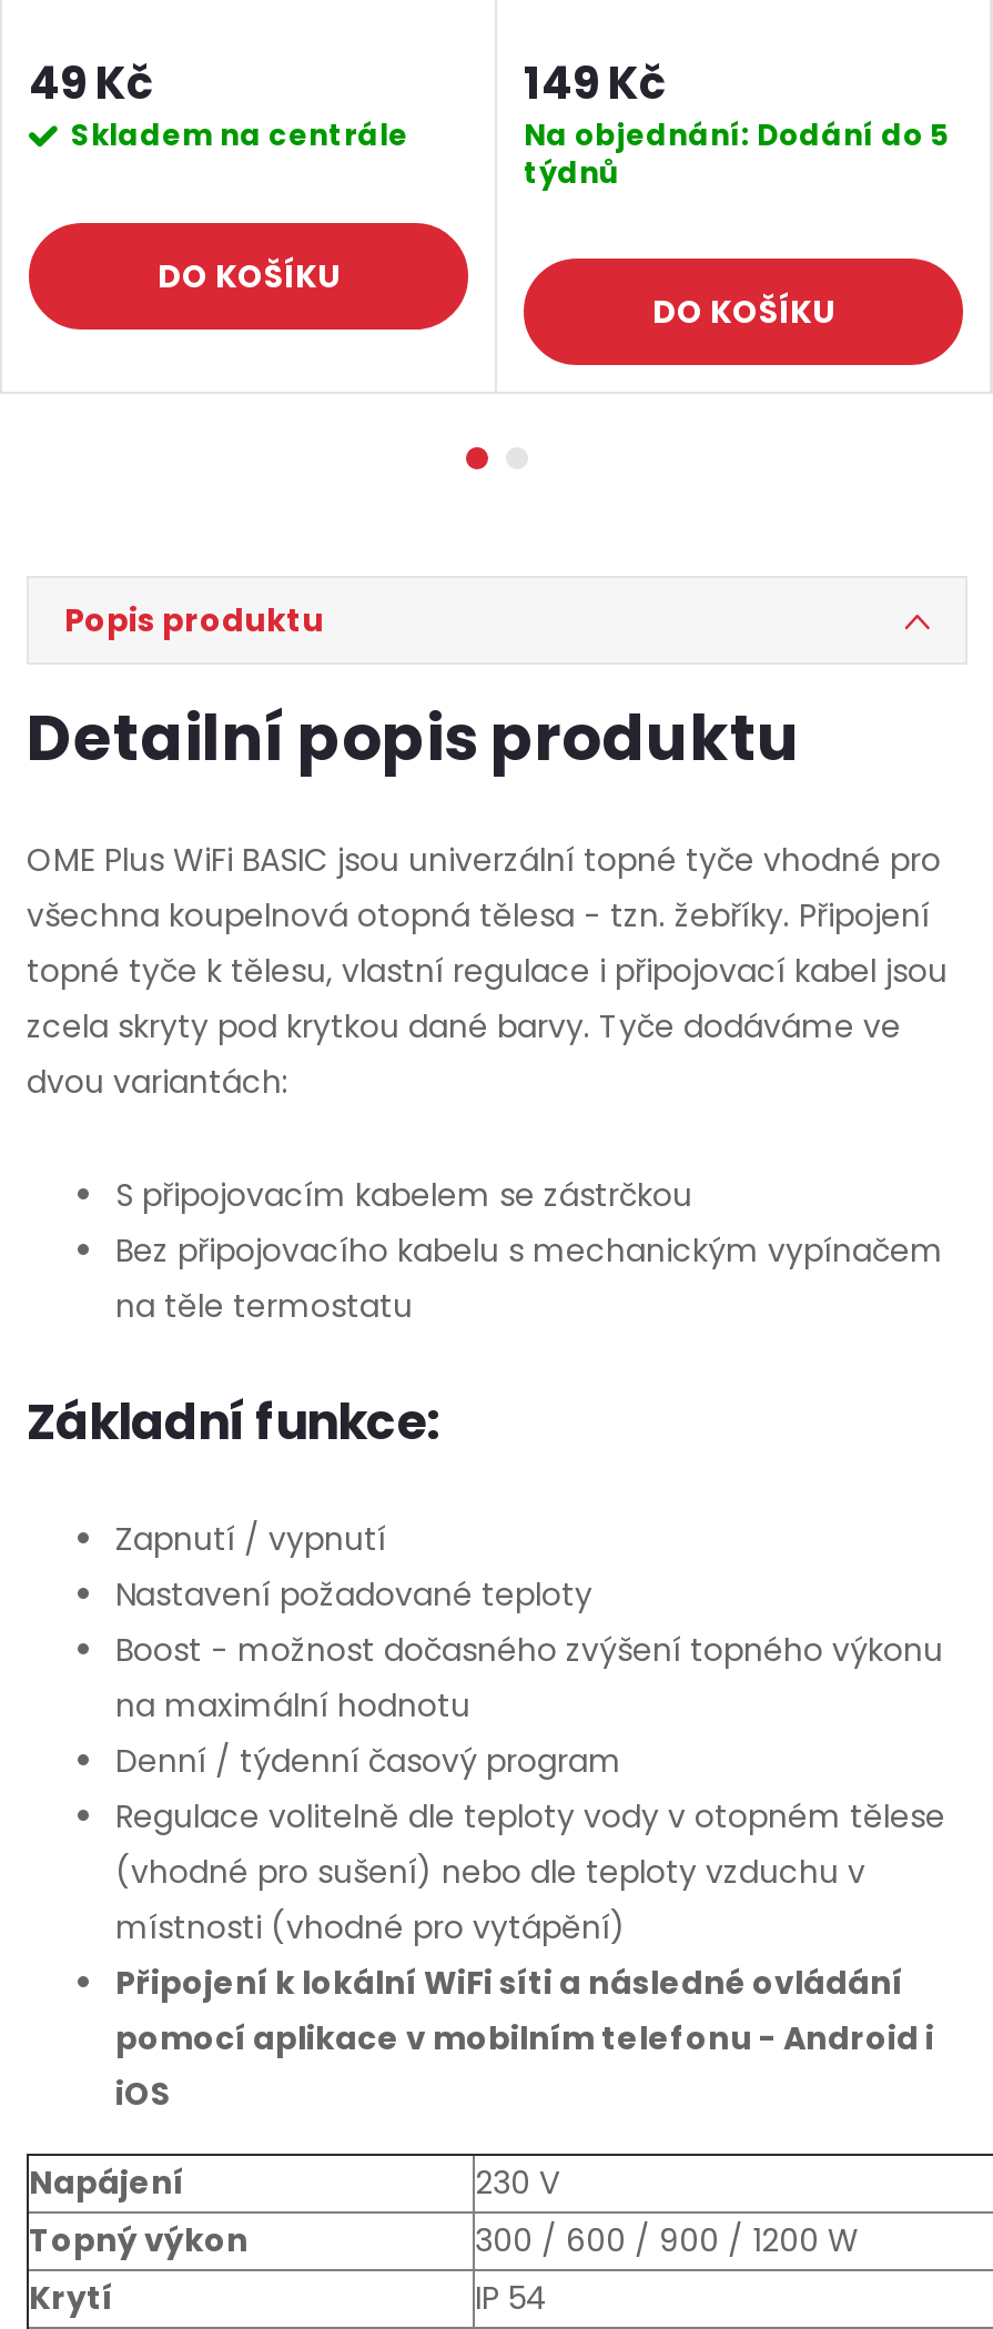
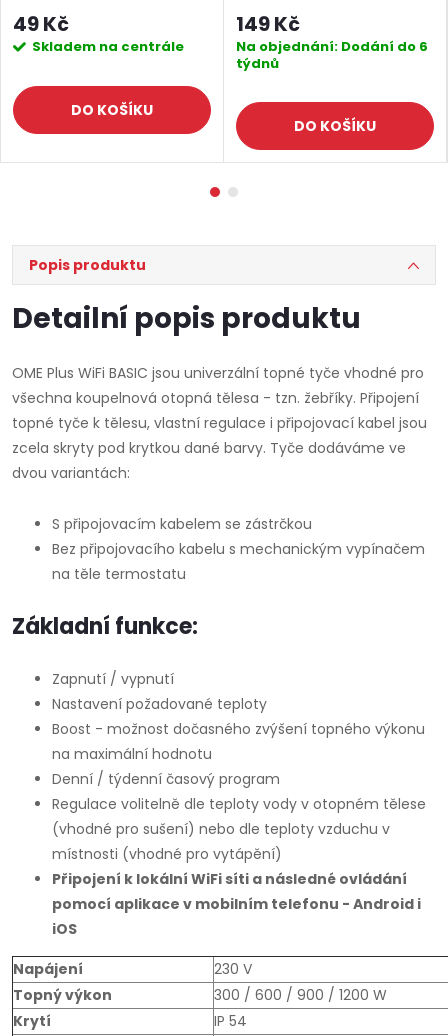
- Na objednání: Dodání do 5
+ Na objednání: Dodání do 6
